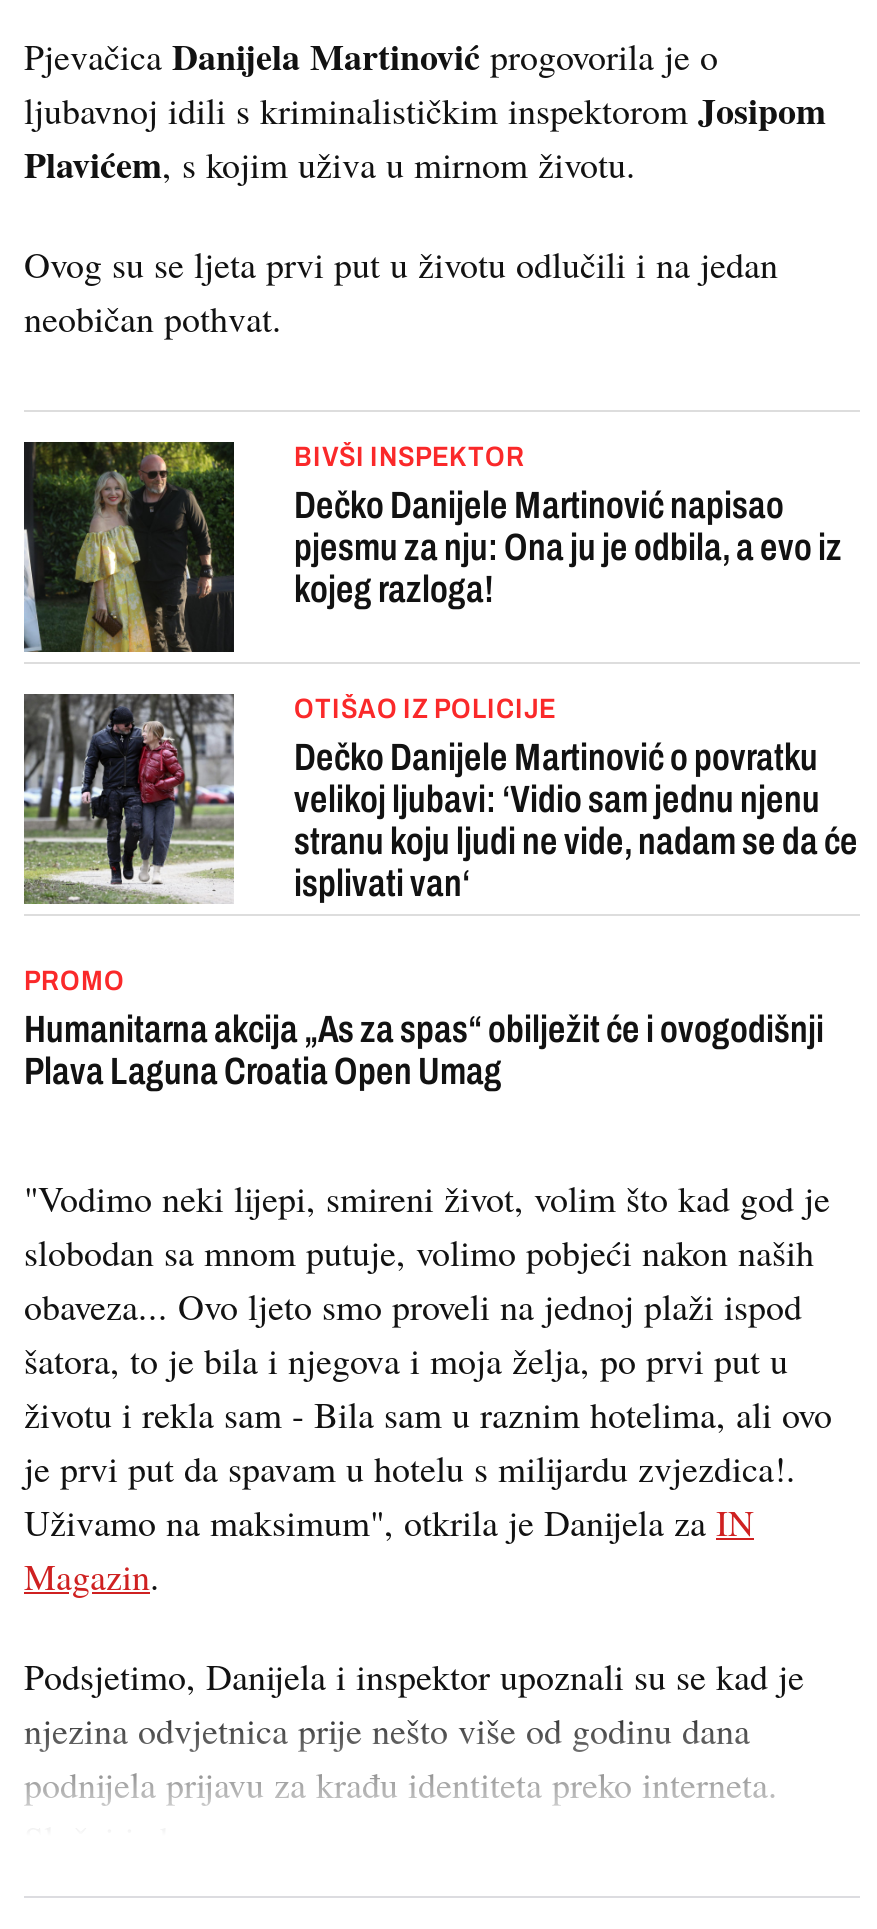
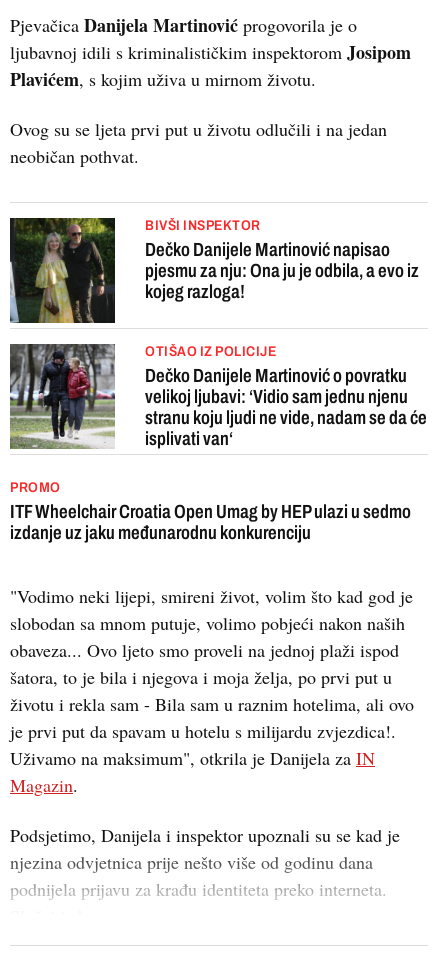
- Humanitarna akcija „As za spas“ obilježit će i ovogodišnji
- Plava Laguna Croatia Open Umag
+ ITF Wheelchair Croatia Open Umag by HEP ulazi u sedmo
+ izdanje uz jaku međunarodnu konkurenciju
